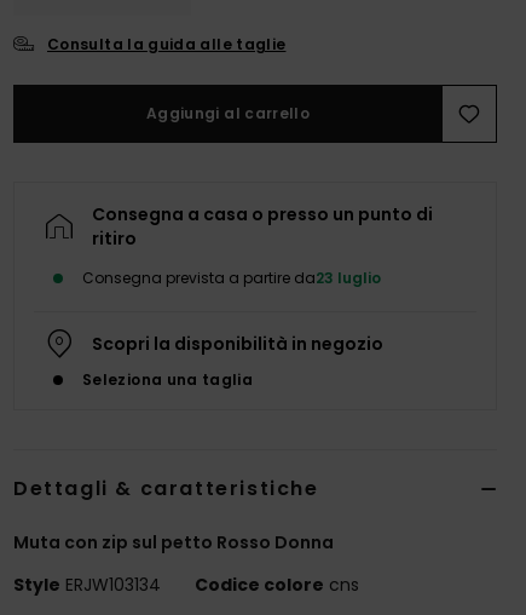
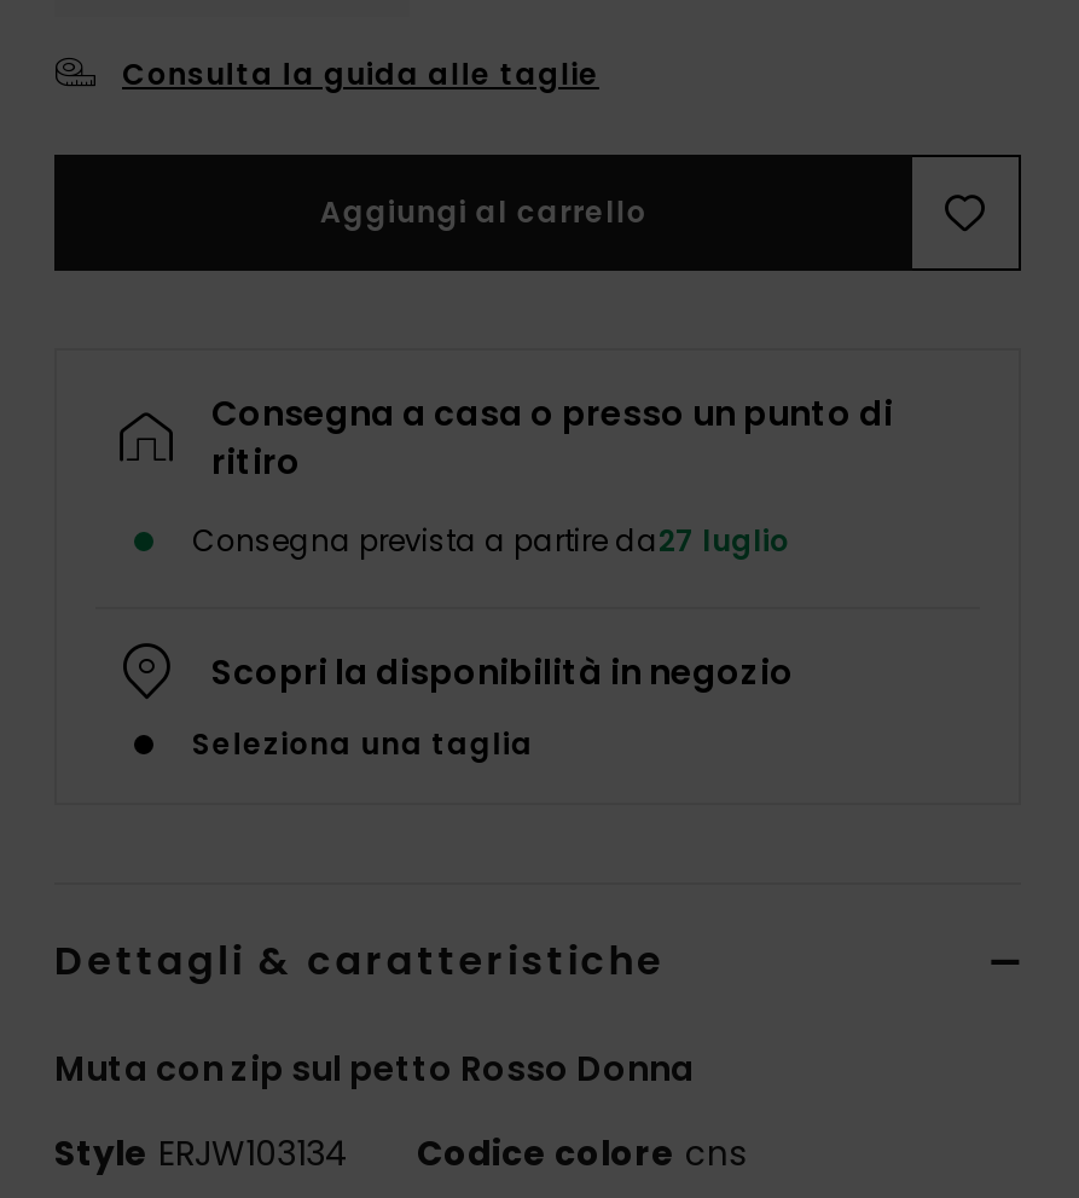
- Consegna prevista a partire da23 luglio
+ Consegna prevista a partire da27 luglio
